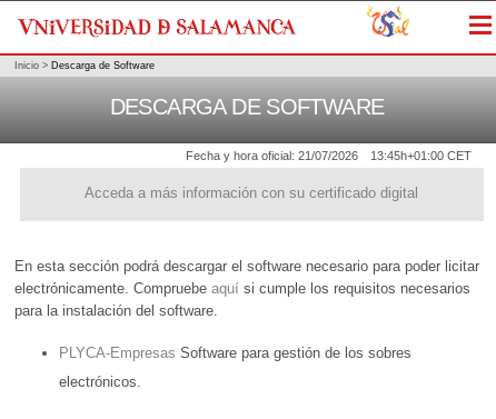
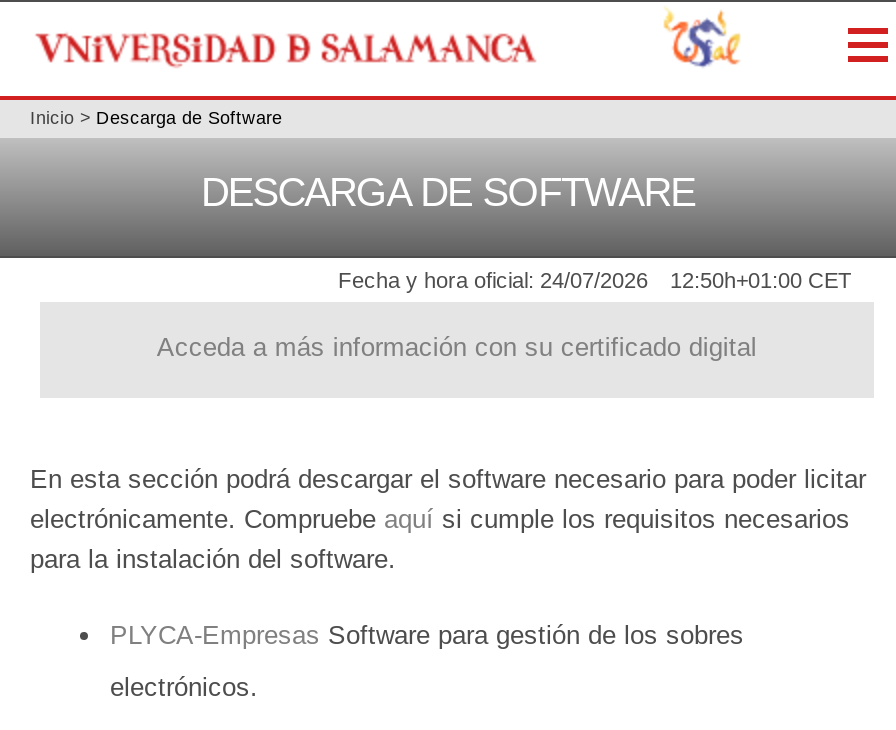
- Fecha y hora oficial: 21/07/2026
+ Fecha y hora oficial: 24/07/2026

- 13:45h+01:00 CET
+ 12:50h+01:00 CET
